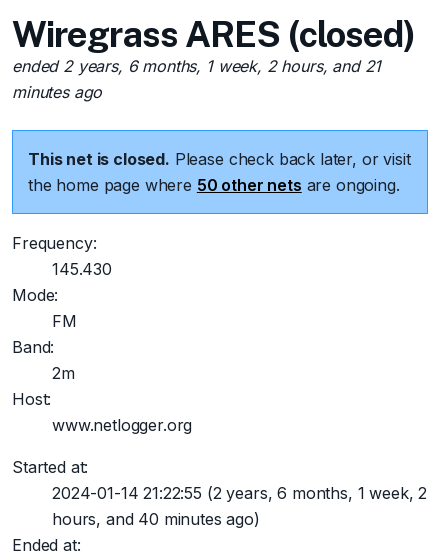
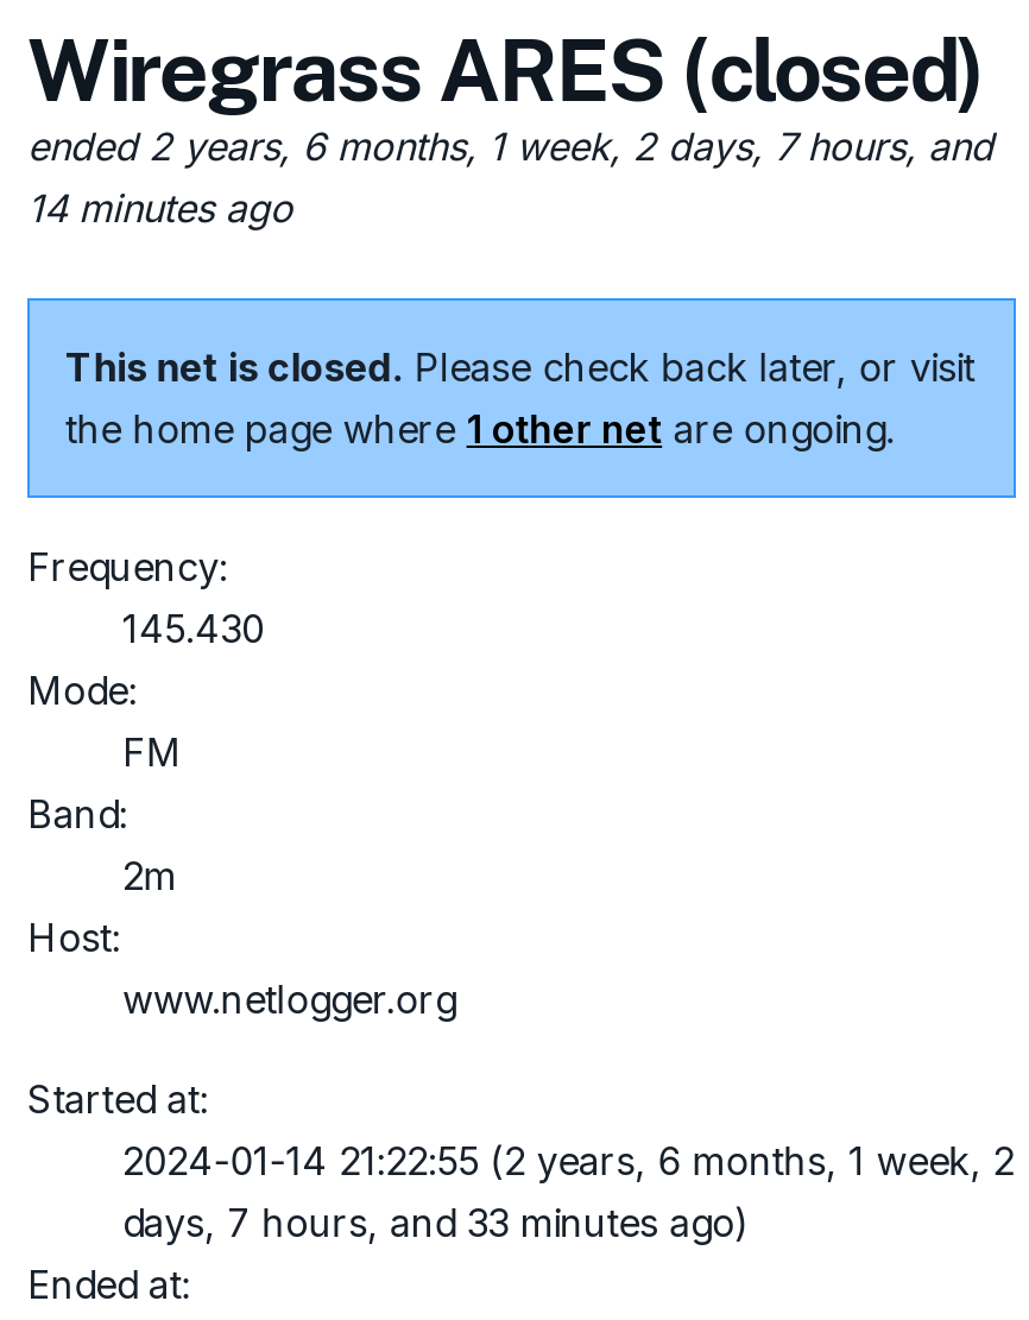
- ended 2 years, 6 months, 1 week, 2 hours, and 21
- minutes ago
+ ended 2 years, 6 months, 1 week, 2 days, 7 hours, and
+ 14 minutes ago

- the home page where 50 other nets are ongoing.
+ the home page where 1 other net are ongoing.

- hours, and 40 minutes ago)
+ days, 7 hours, and 33 minutes ago)
